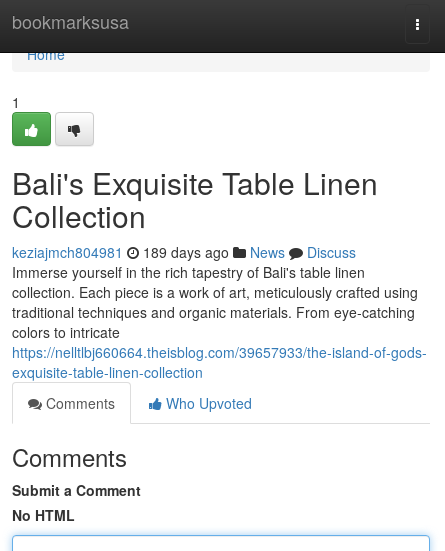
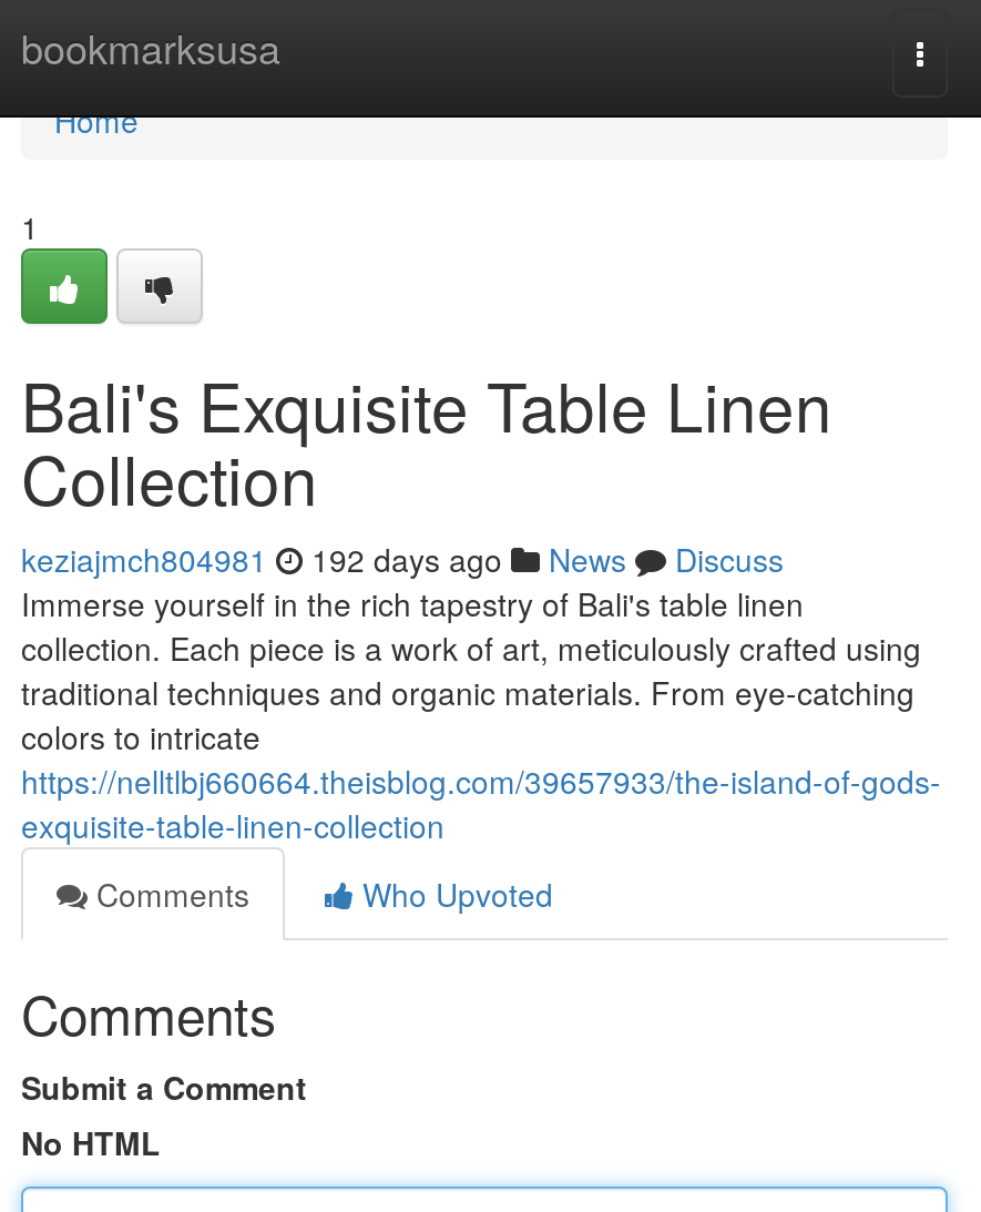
- keziajmch804981 189 days ago News Discuss
+ keziajmch804981 192 days ago News Discuss
